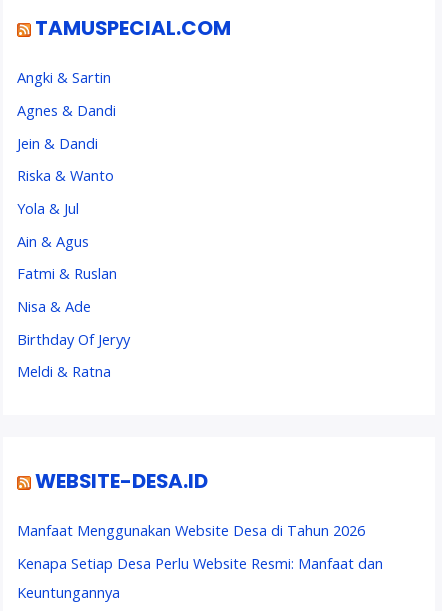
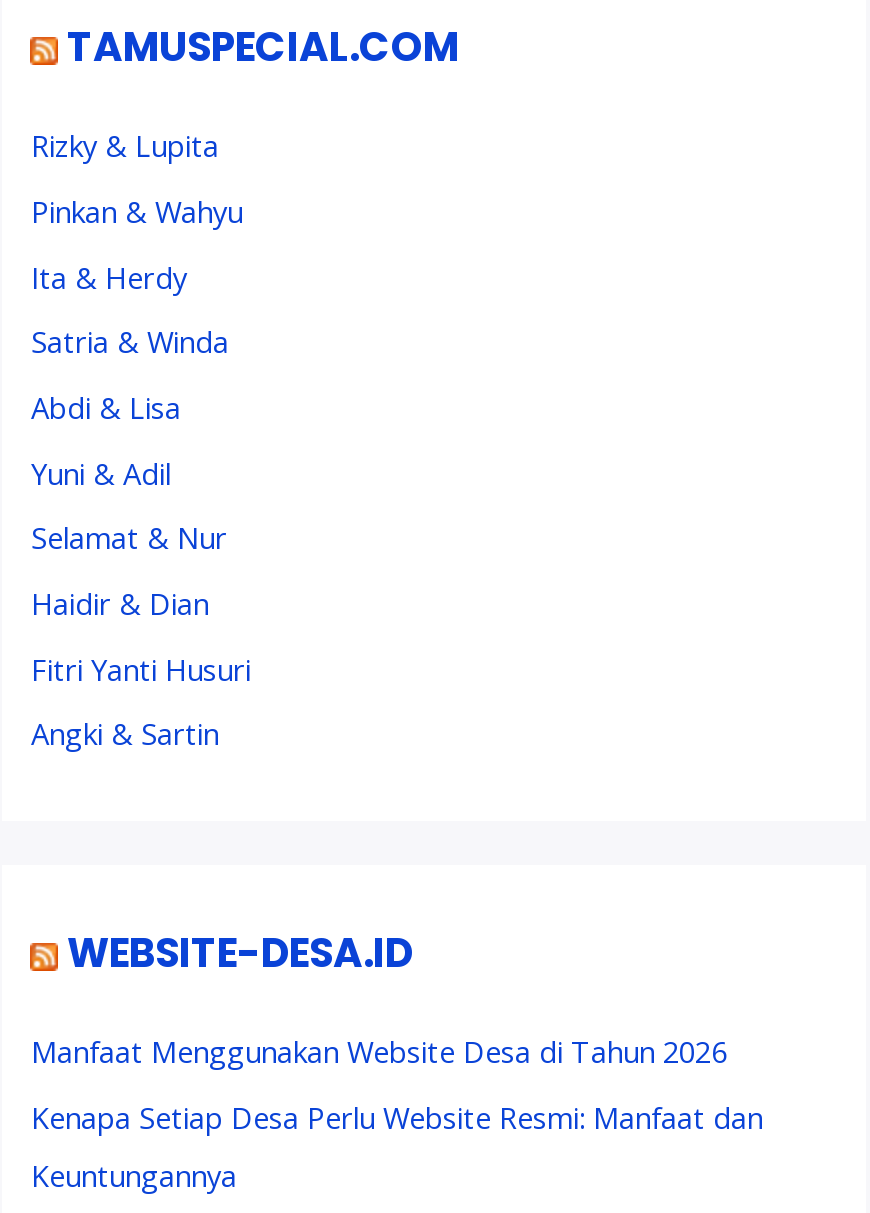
+ Rizky & Lupita
+ Pinkan & Wahyu
+ Ita & Herdy
+ Satria & Winda
+ Abdi & Lisa
+ Yuni & Adil
+ Selamat & Nur
+ Haidir & Dian
+ Fitri Yanti Husuri

moved down: Angki & Sartin

- Agnes & Dandi
- Jein & Dandi
- Riska & Wanto
- Yola & Jul
- Ain & Agus
- Fatmi & Ruslan
- Nisa & Ade
- Birthday Of Jeryy
- Meldi & Ratna
